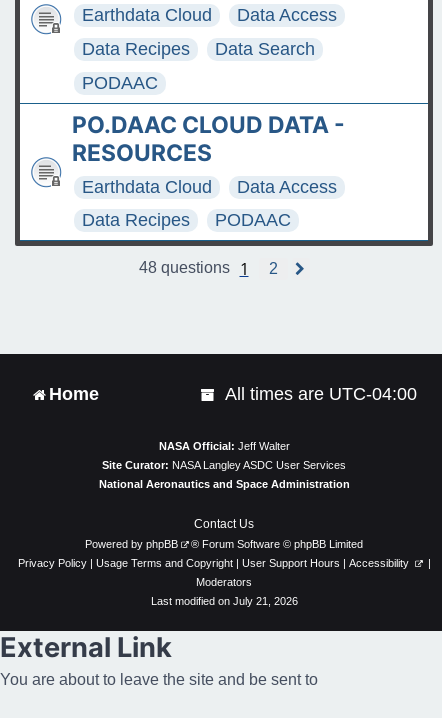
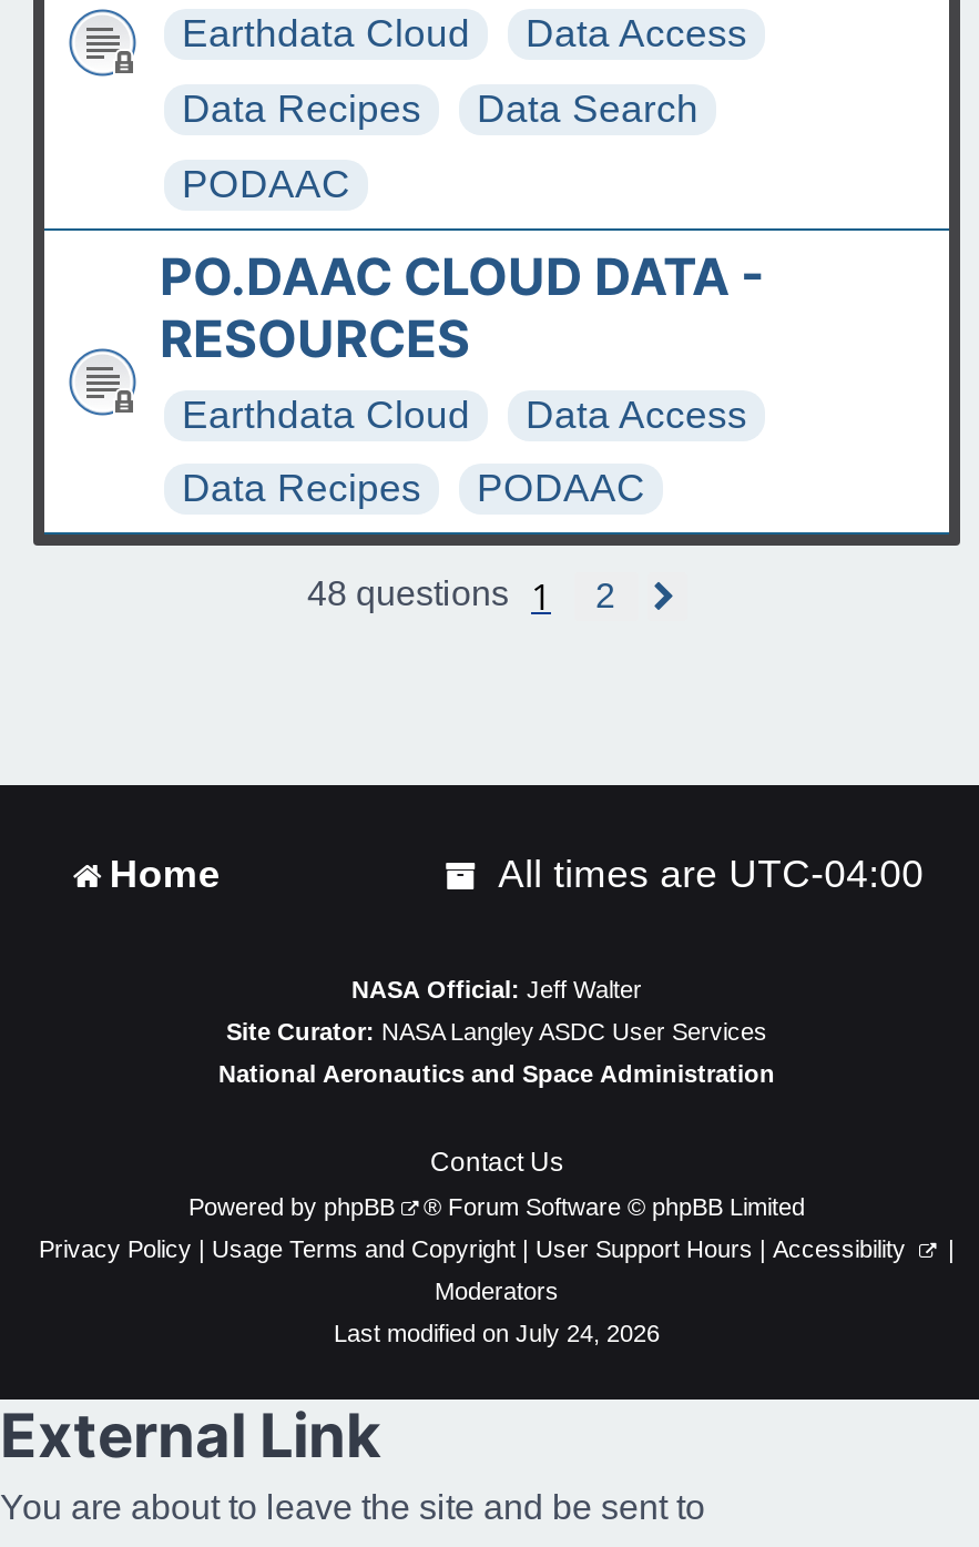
- Last modified on July 21, 2026
+ Last modified on July 24, 2026
